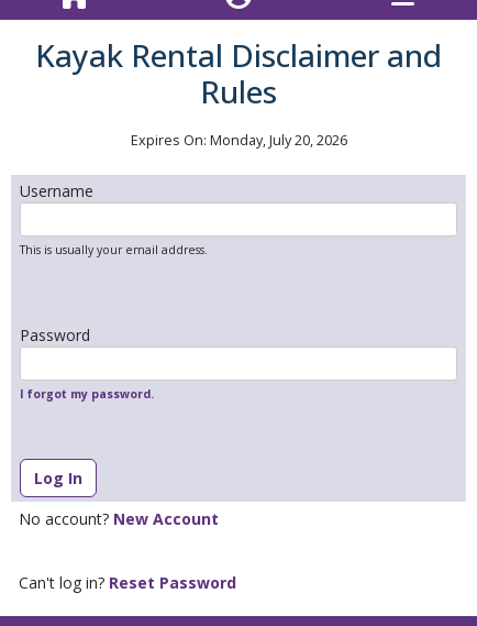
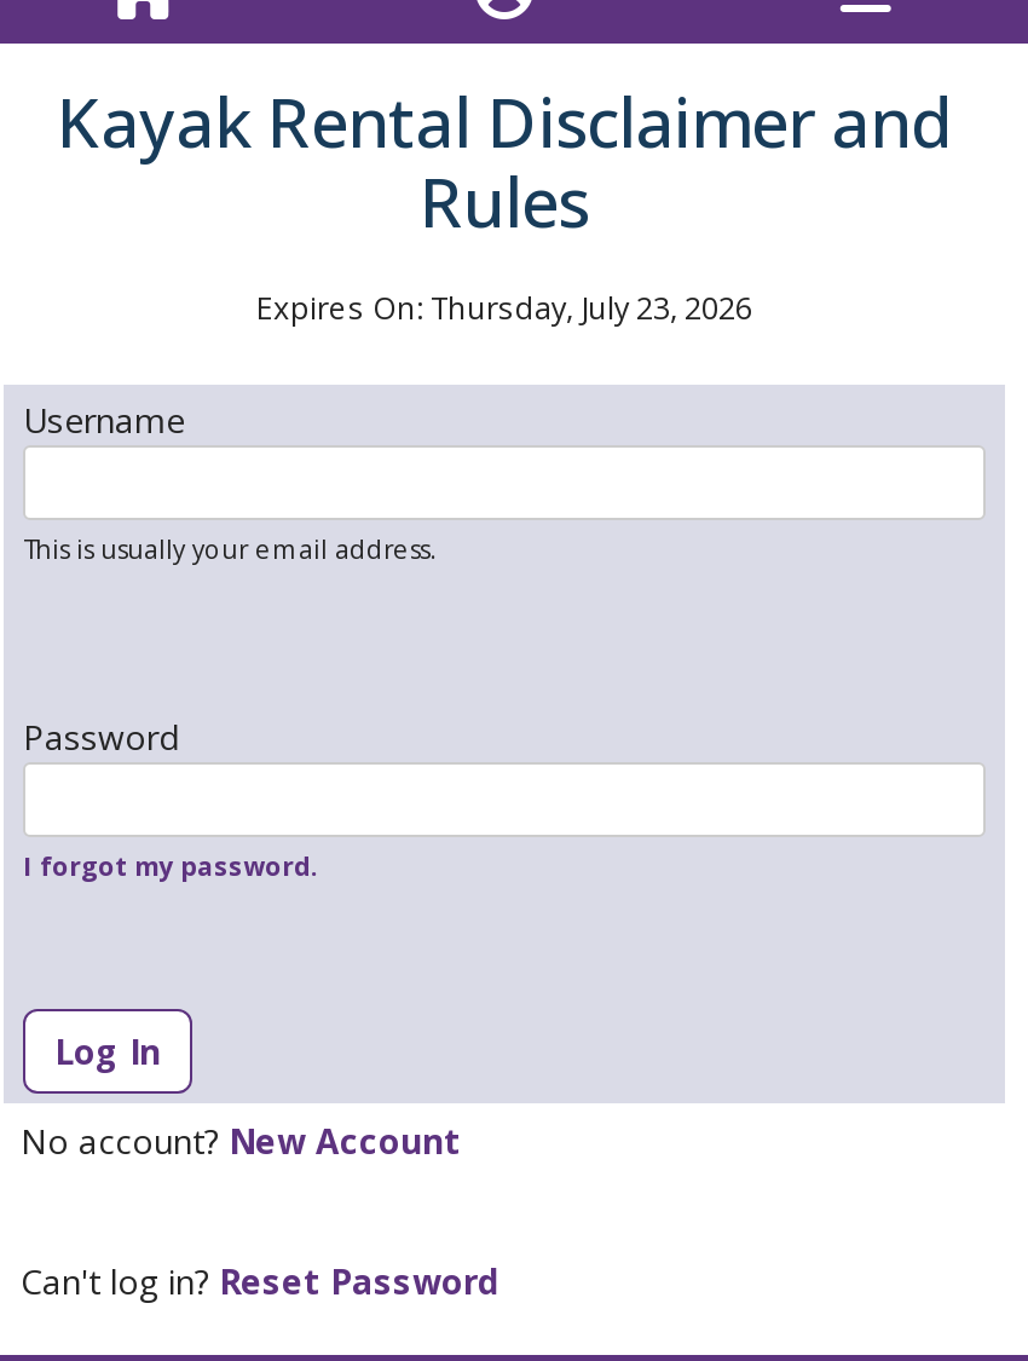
- Expires On: Monday, July 20, 2026
+ Expires On: Thursday, July 23, 2026
